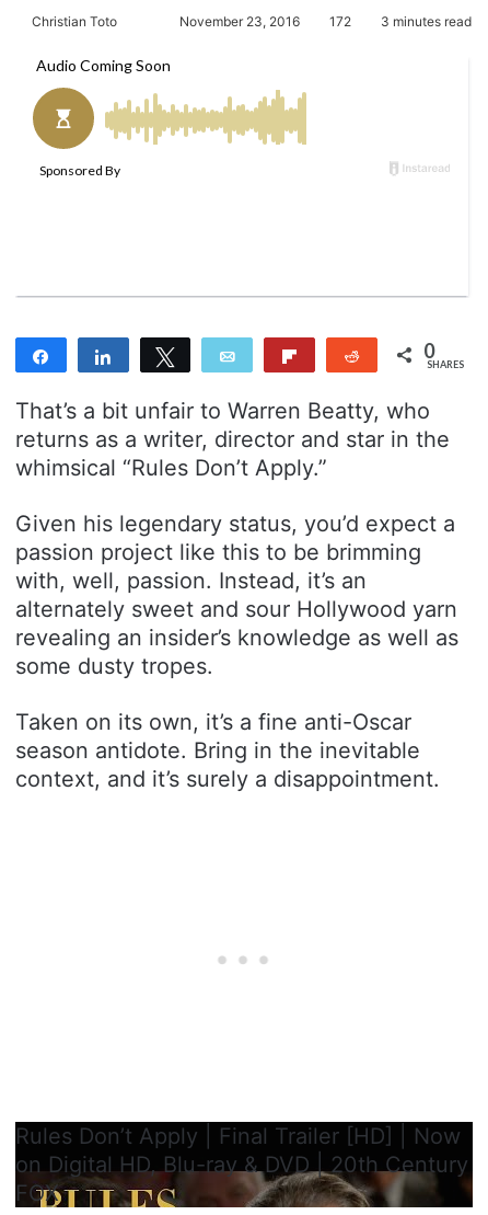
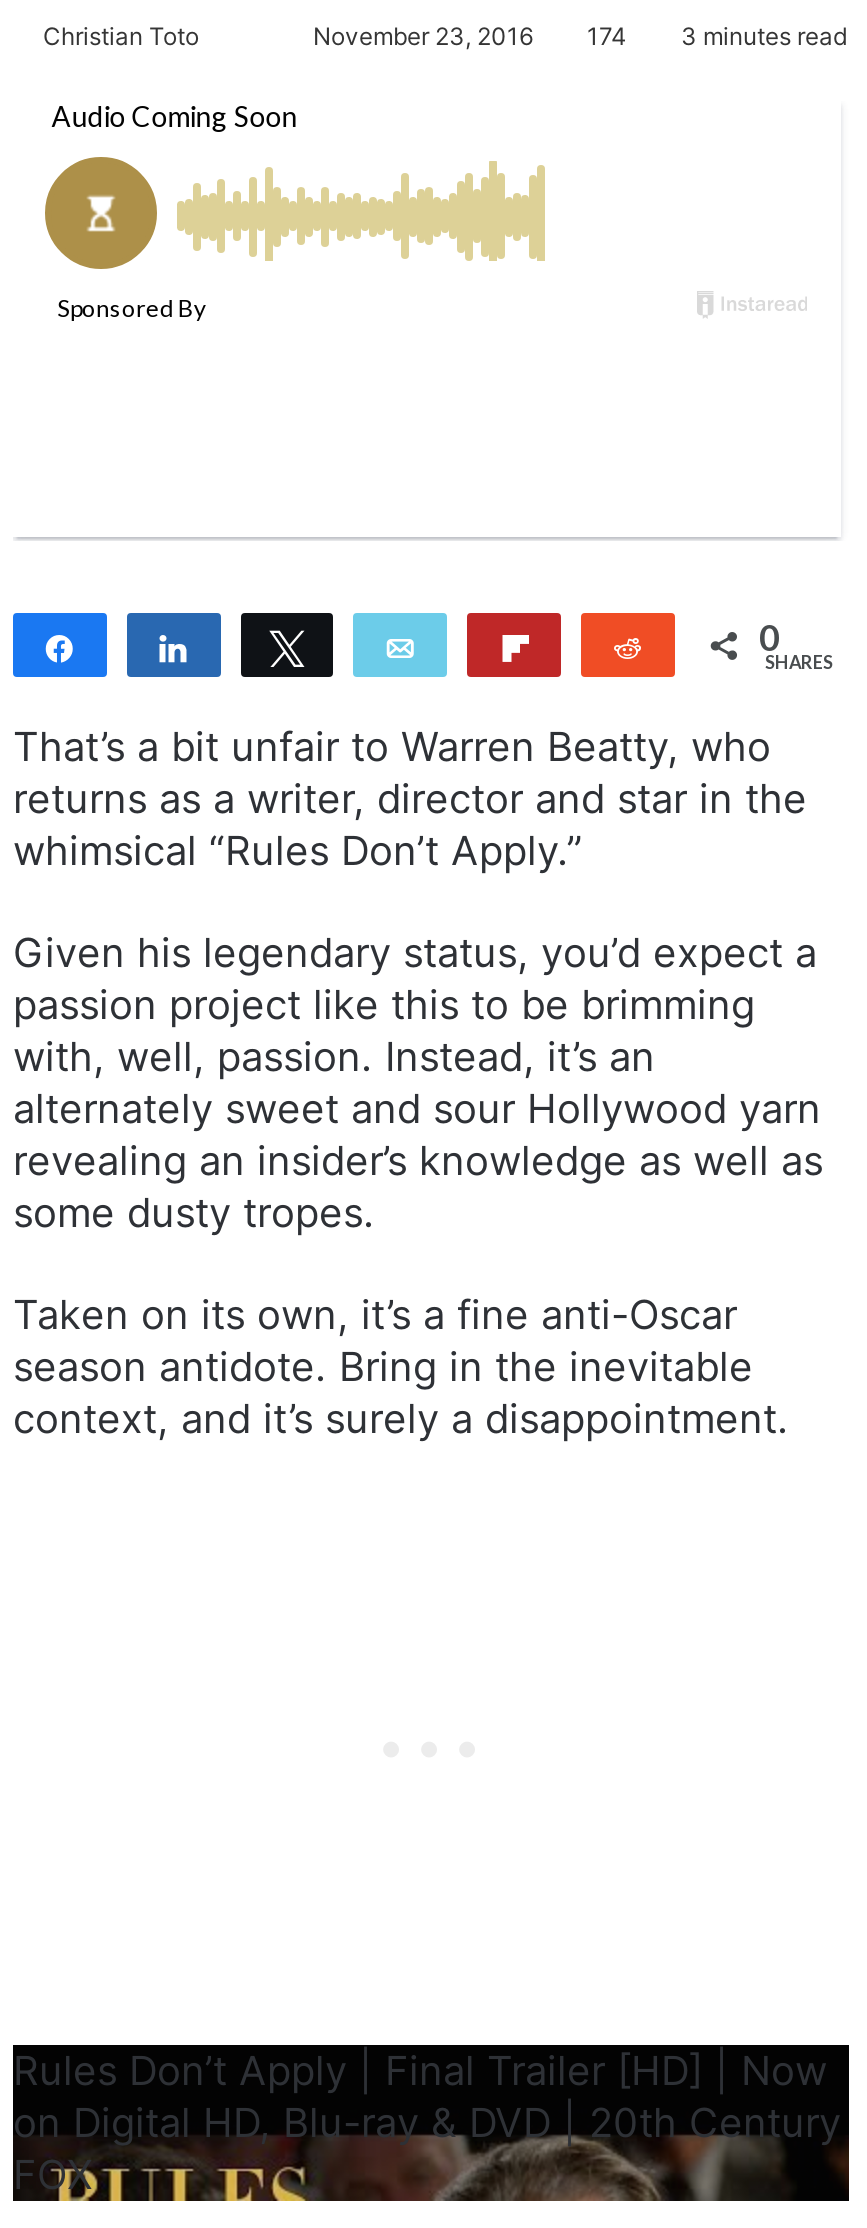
- 172
+ 174
